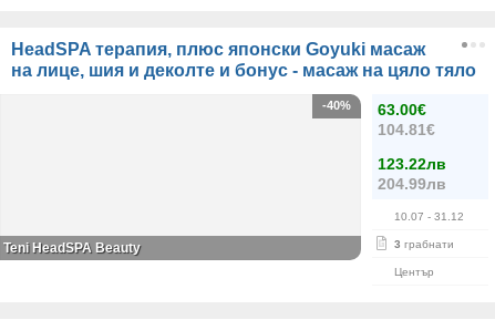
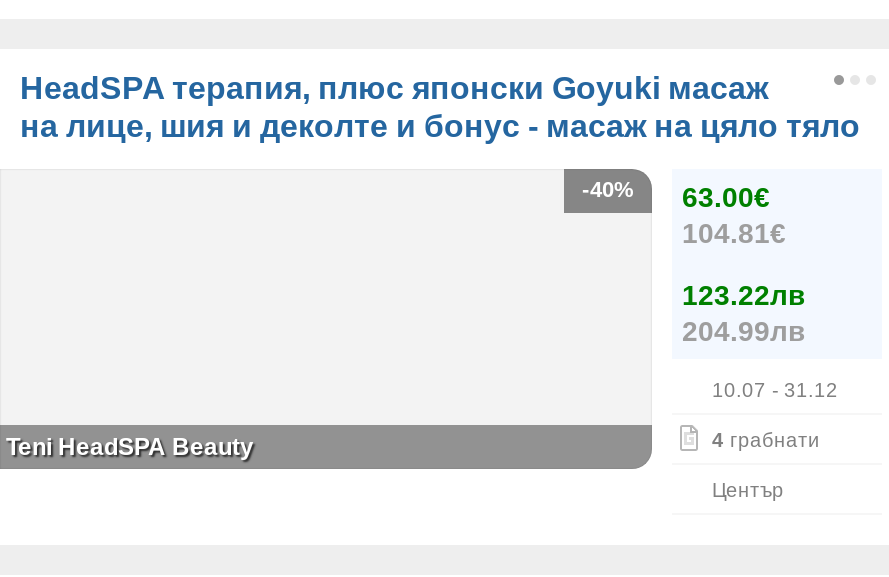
- 3 грабнати
+ 4 грабнати
